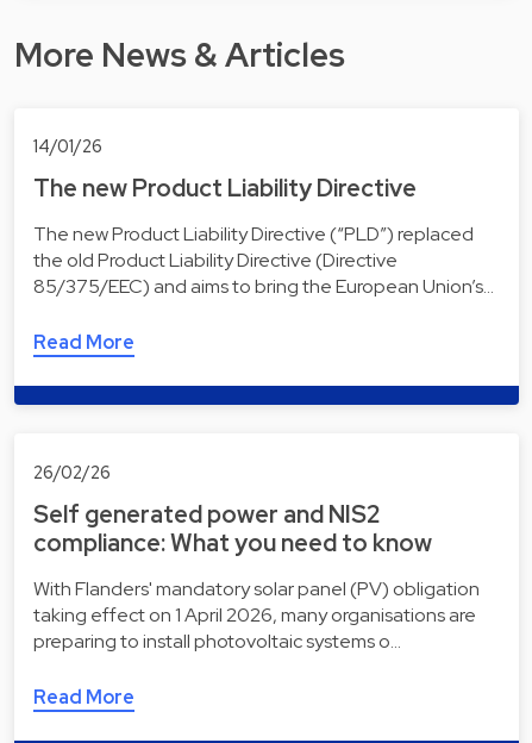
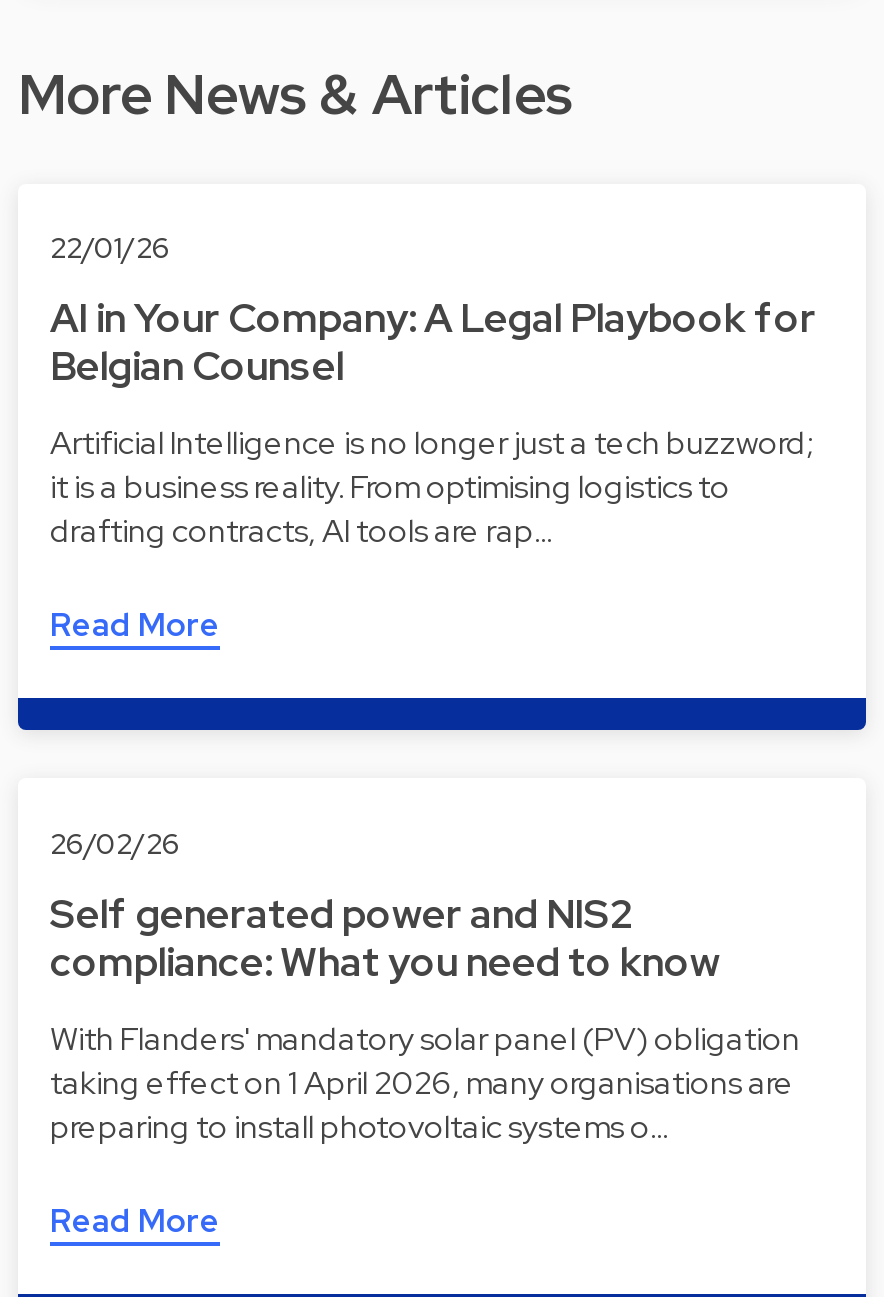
- 14/01/26
+ 22/01/26

- The new Product Liability Directive
+ AI in Your Company: A Legal Playbook for
+ Belgian Counsel

- The new Product Liability Directive (“PLD”) replaced
- the old Product Liability Directive (Directive
- 85/375/EEC) and aims to bring the European Union’s…
+ Artificial Intelligence is no longer just a tech buzzword;
+ it is a business reality. From optimising logistics to
+ drafting contracts, AI tools are rap…
